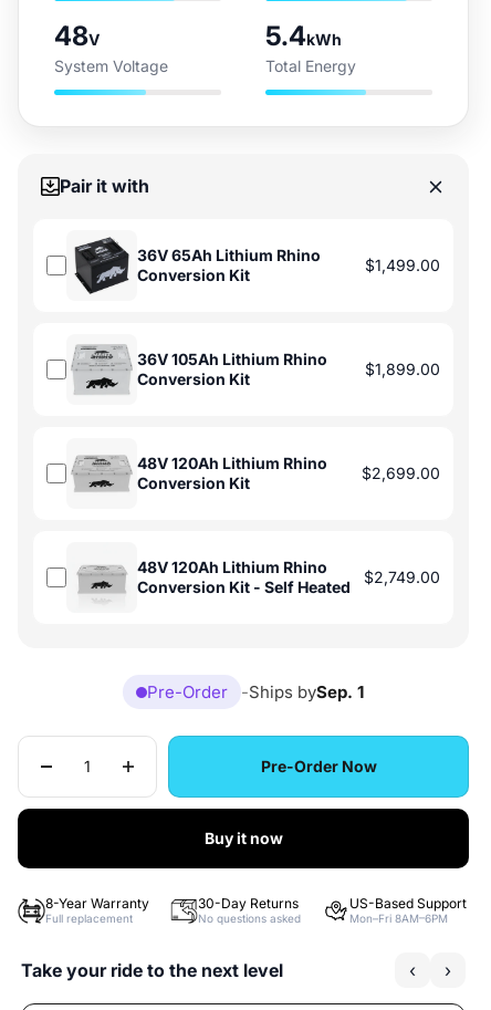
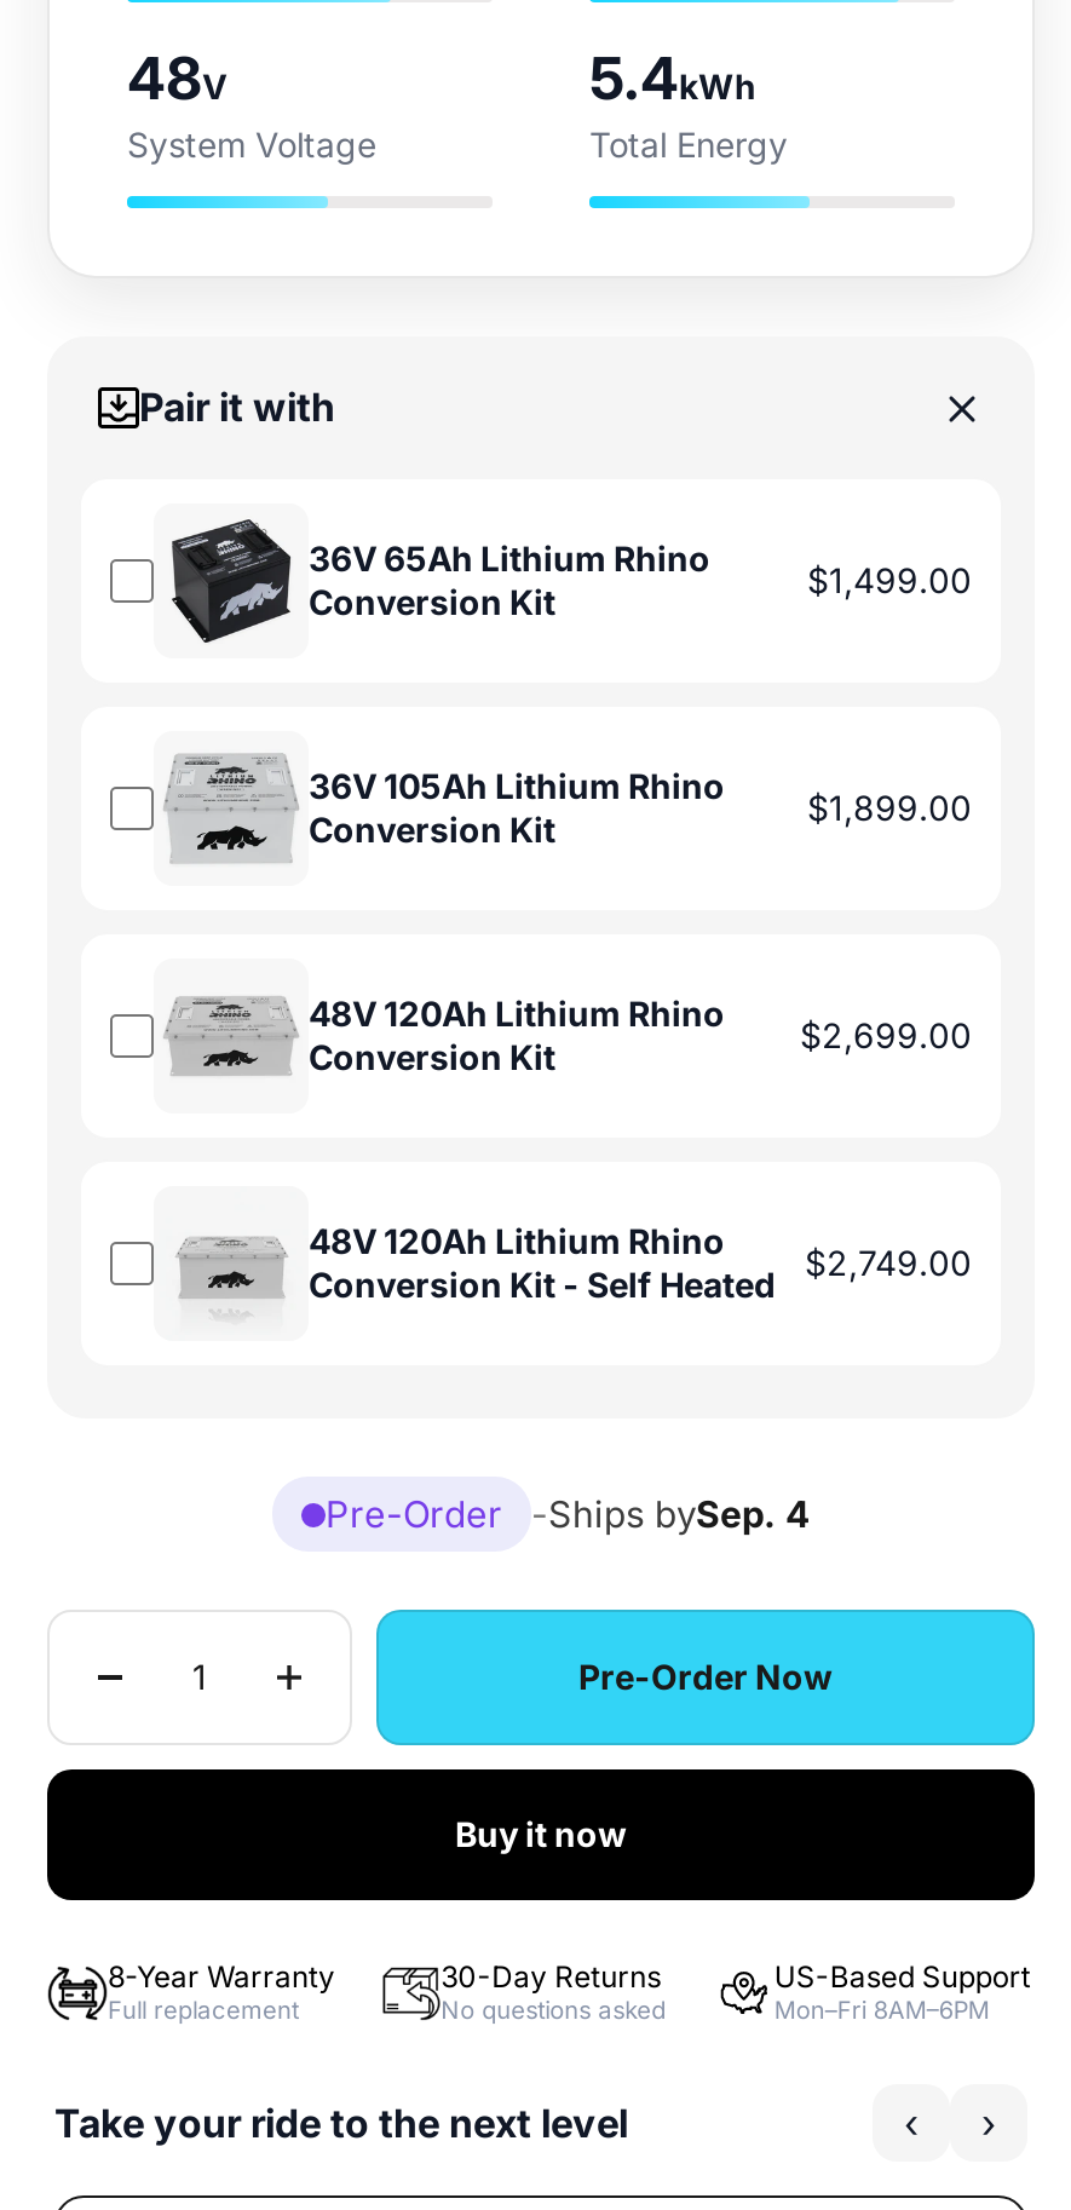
- Pre-Order -Ships bySep. 1
+ Pre-Order -Ships bySep. 4
